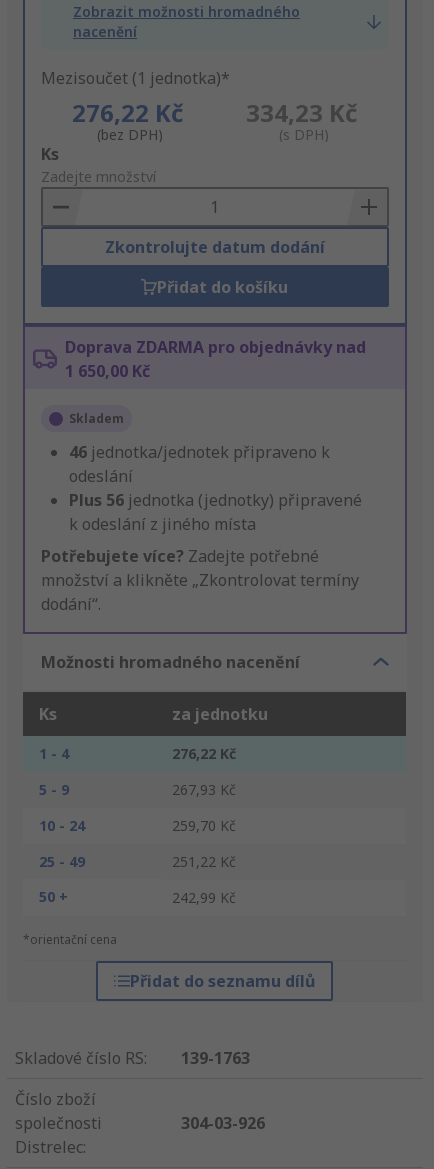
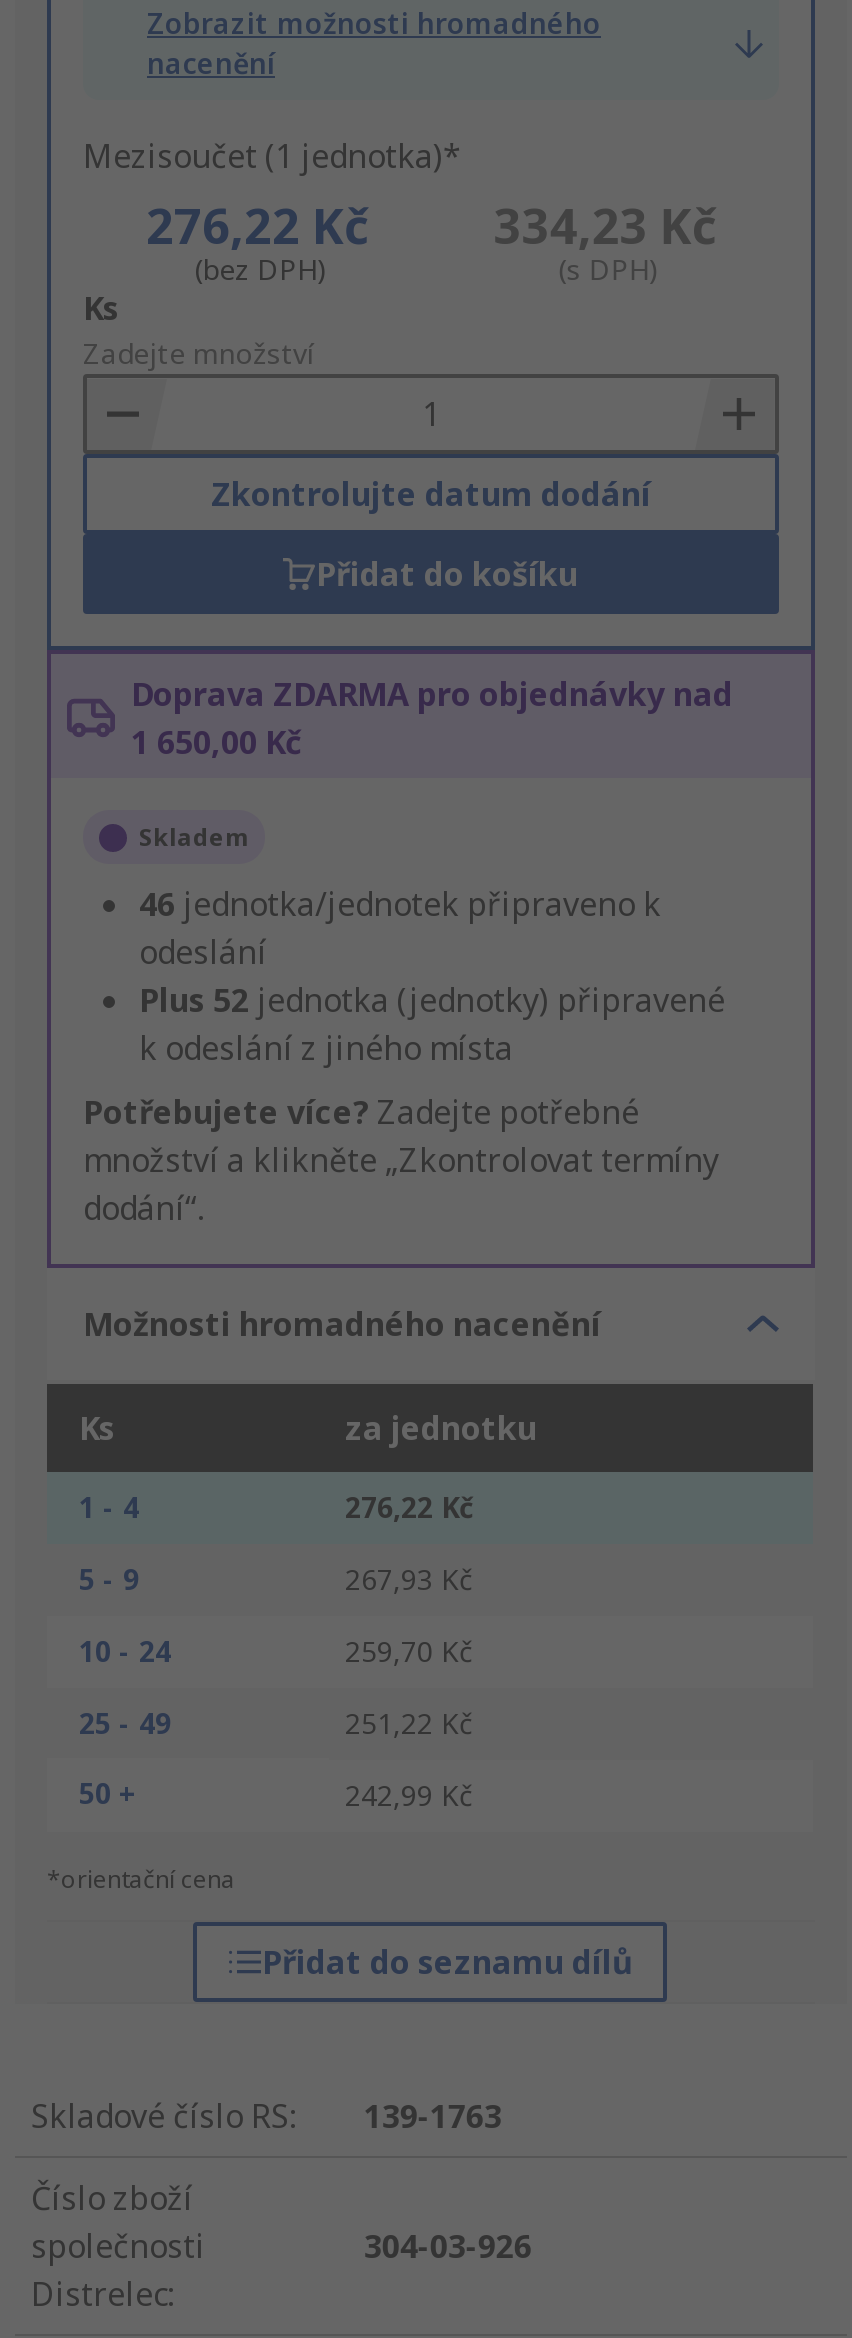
- Plus 56 jednotka (jednotky) připravené
+ Plus 52 jednotka (jednotky) připravené
